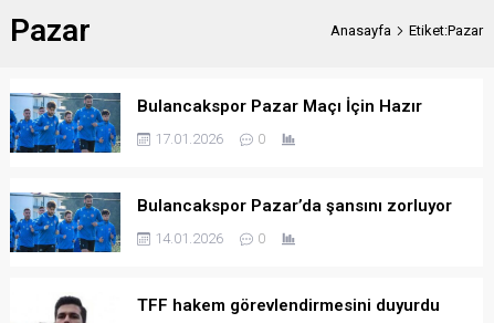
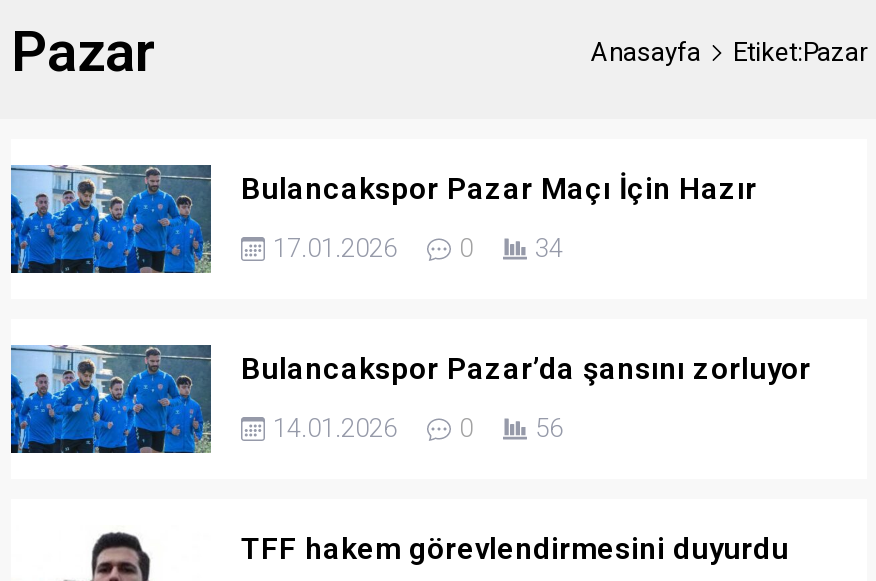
+ 34

+ 56
